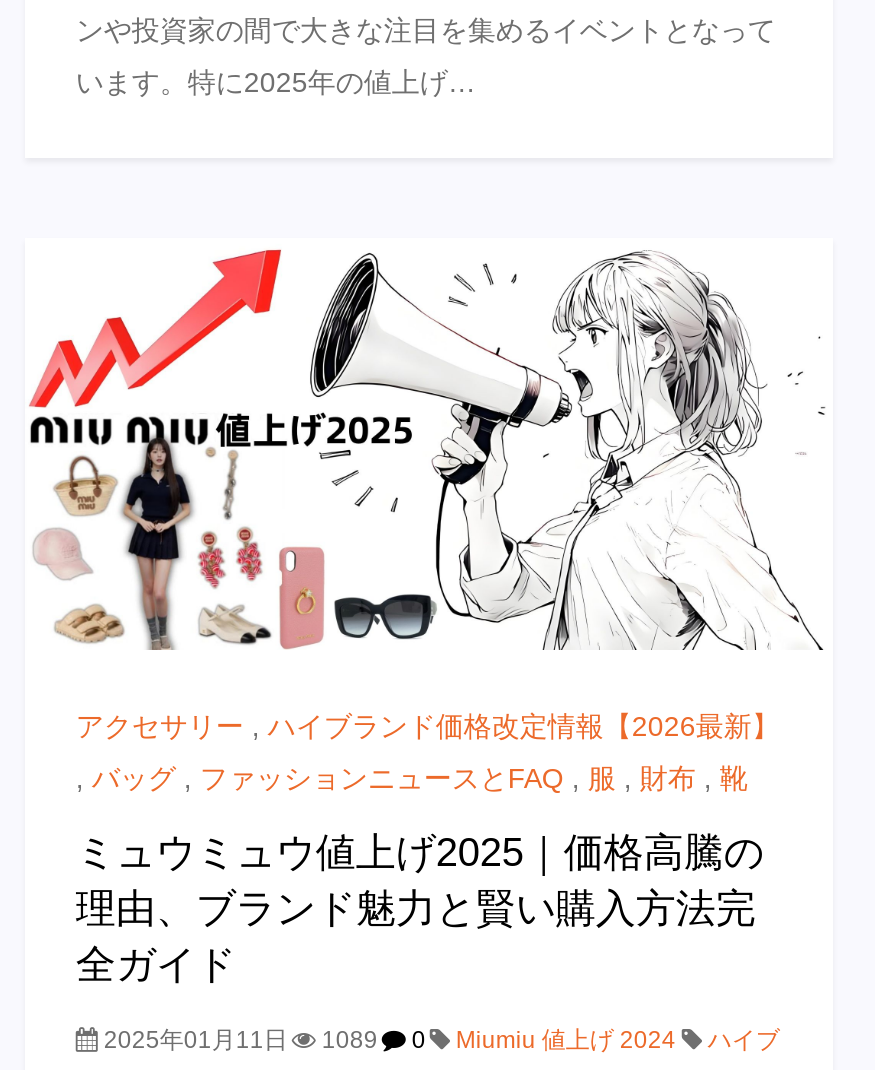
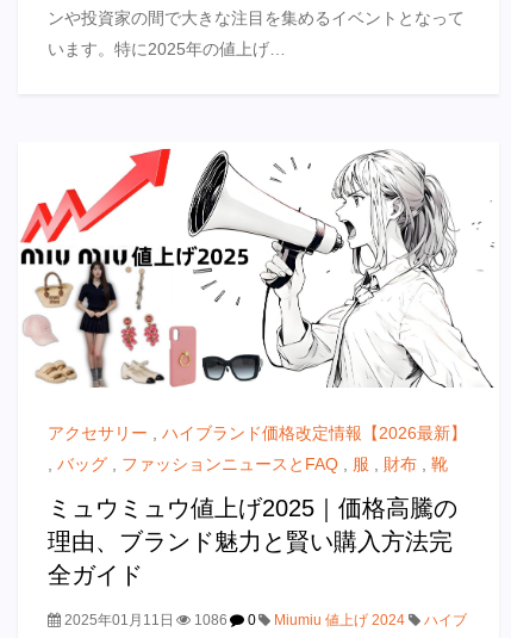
- 2025年01月11日 1089 0 Miumiu 値上げ 2024 ハイブ
+ 2025年01月11日 1086 0 Miumiu 値上げ 2024 ハイブ
